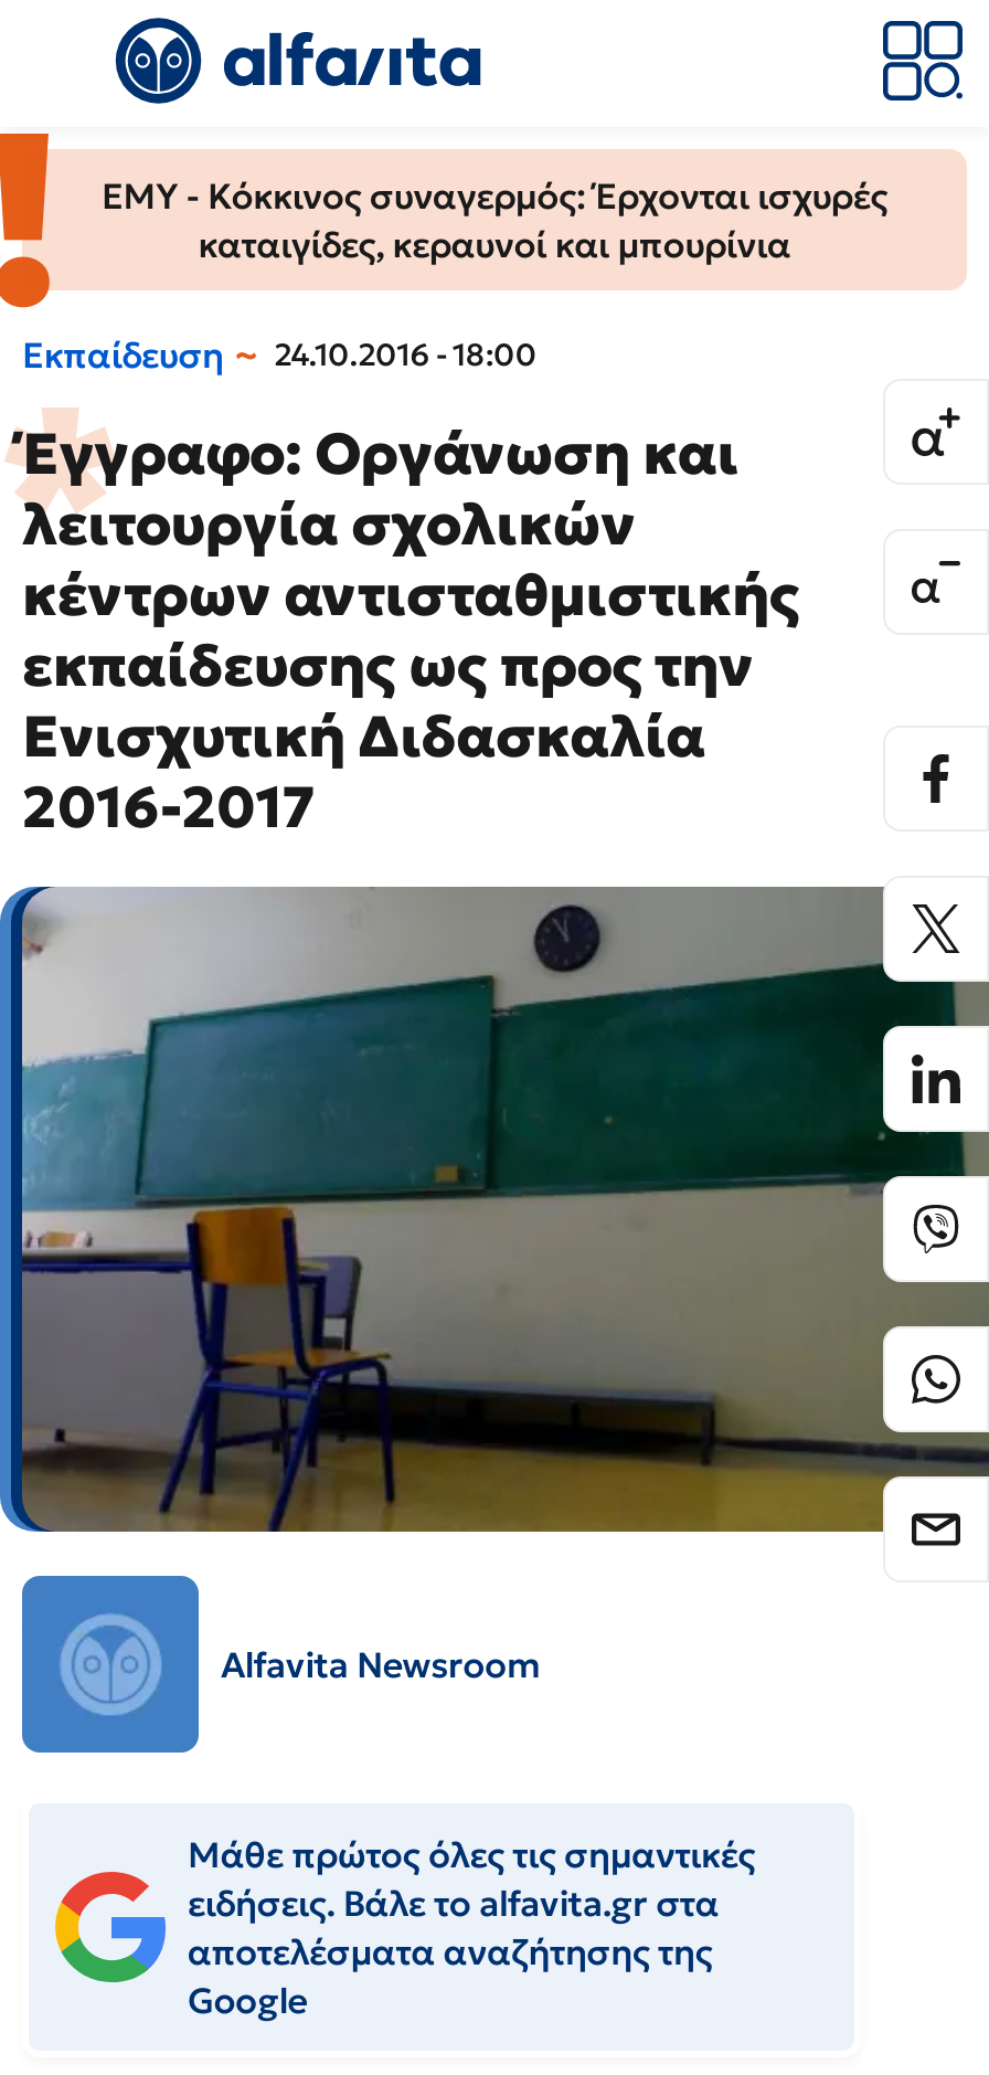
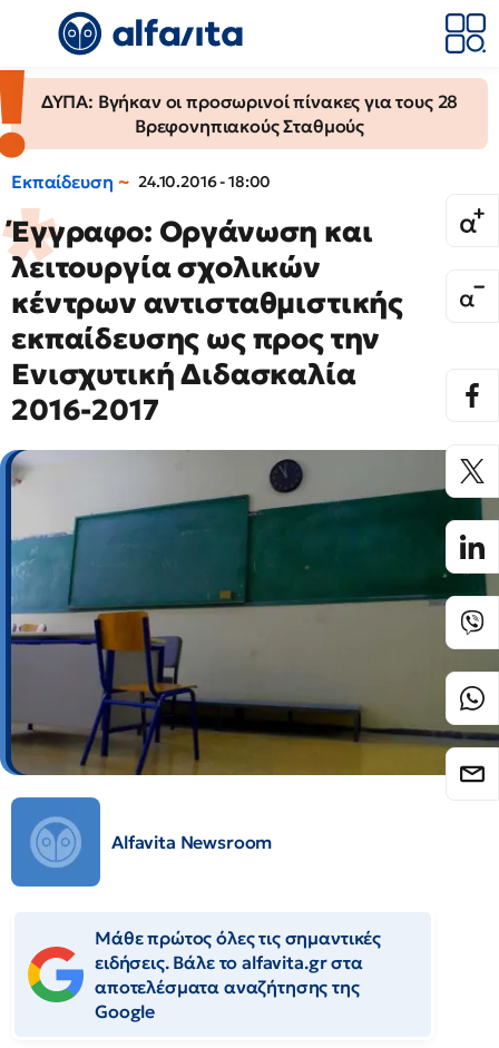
- ΕΜΥ - Κόκκινος συναγερμός: Έρχονται ισχυρές
- καταιγίδες, κεραυνοί και μπουρίνια
+ ΔΥΠΑ: Βγήκαν οι προσωρινοί πίνακες για τους 28
+ Βρεφονηπιακούς Σταθμούς
